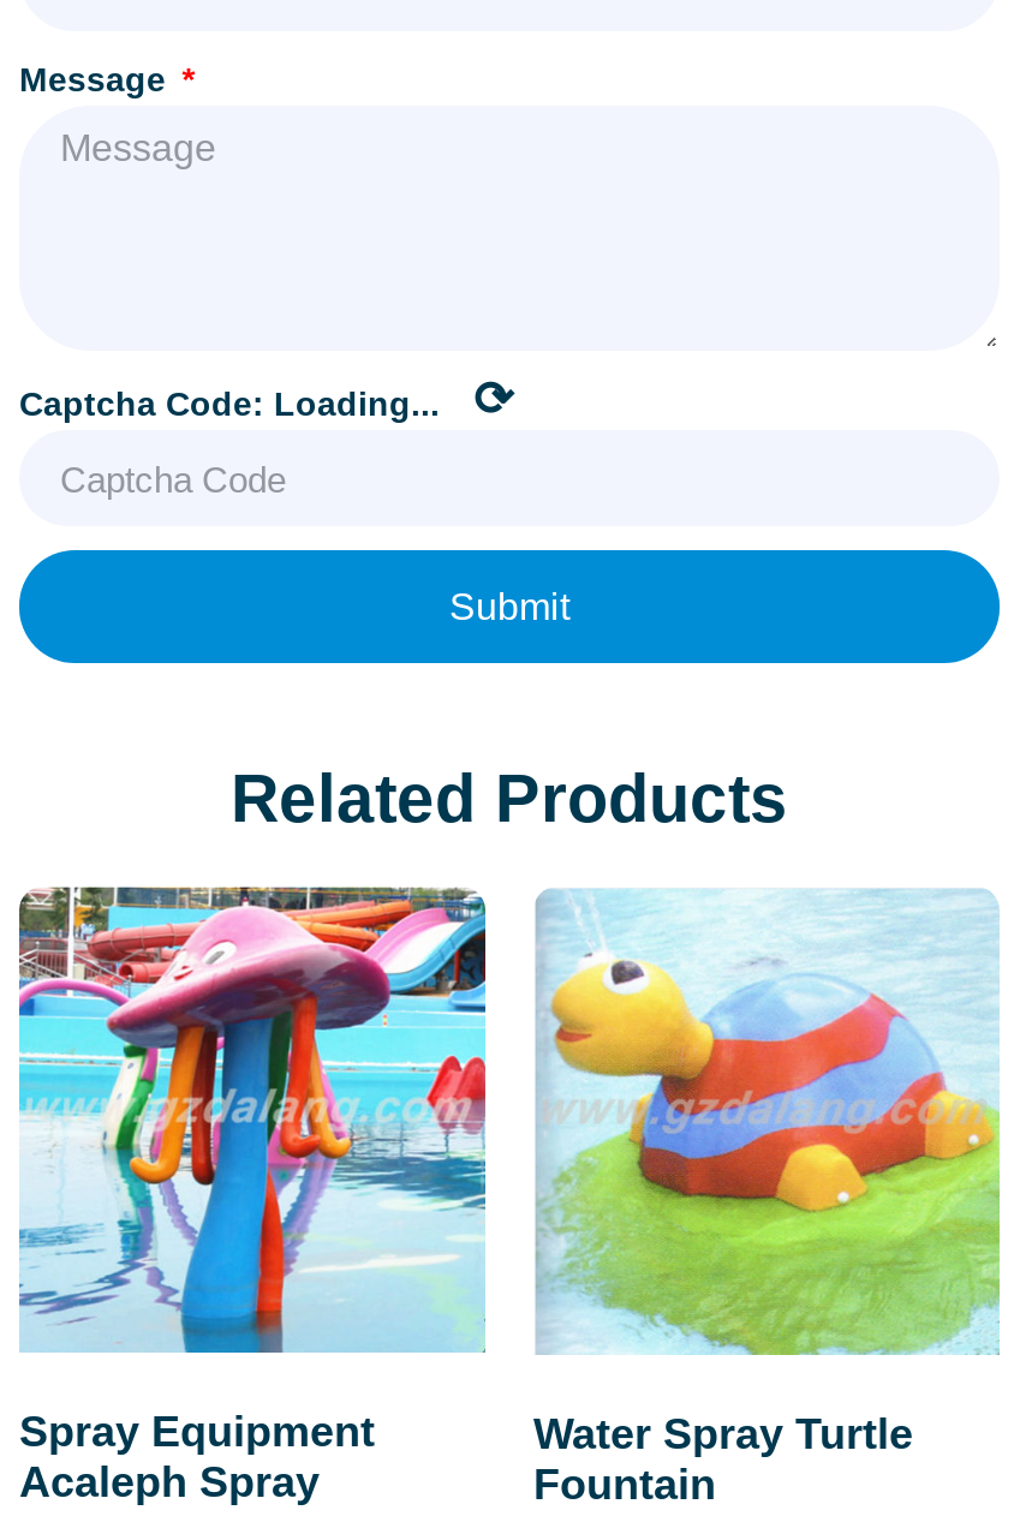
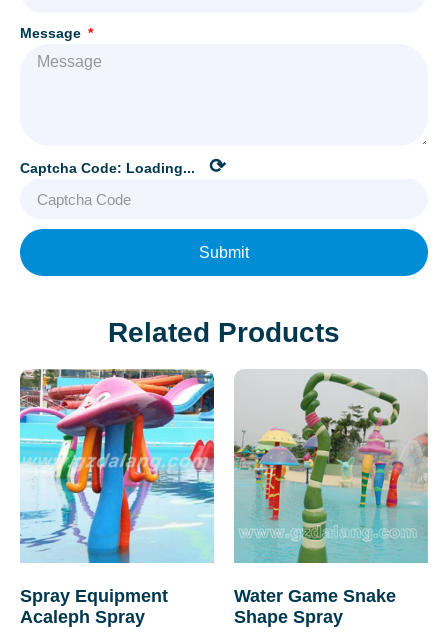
- [image]
- Water Spray Turtle
- Fountain
+ [image]
+ Water Game Snake
+ Shape Spray
